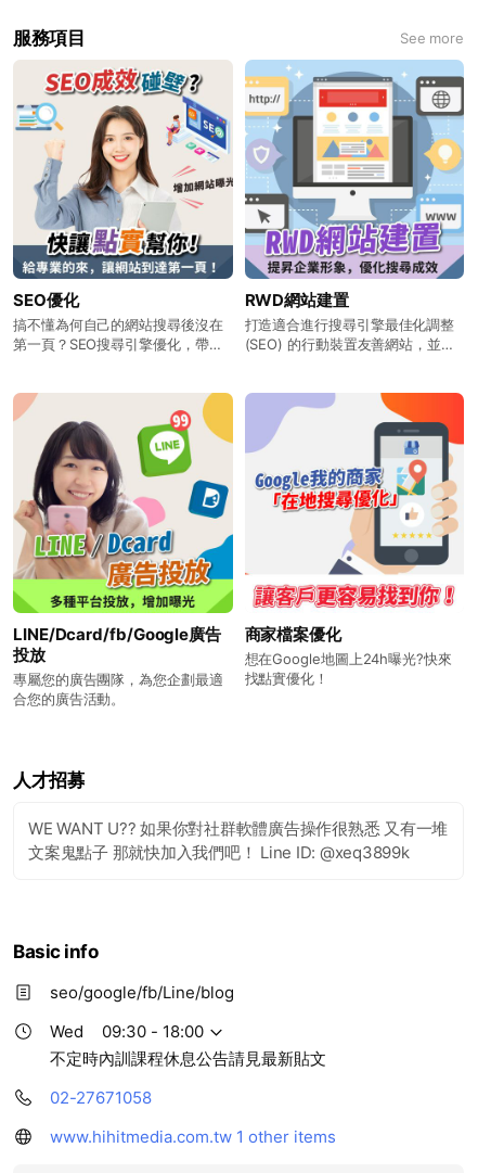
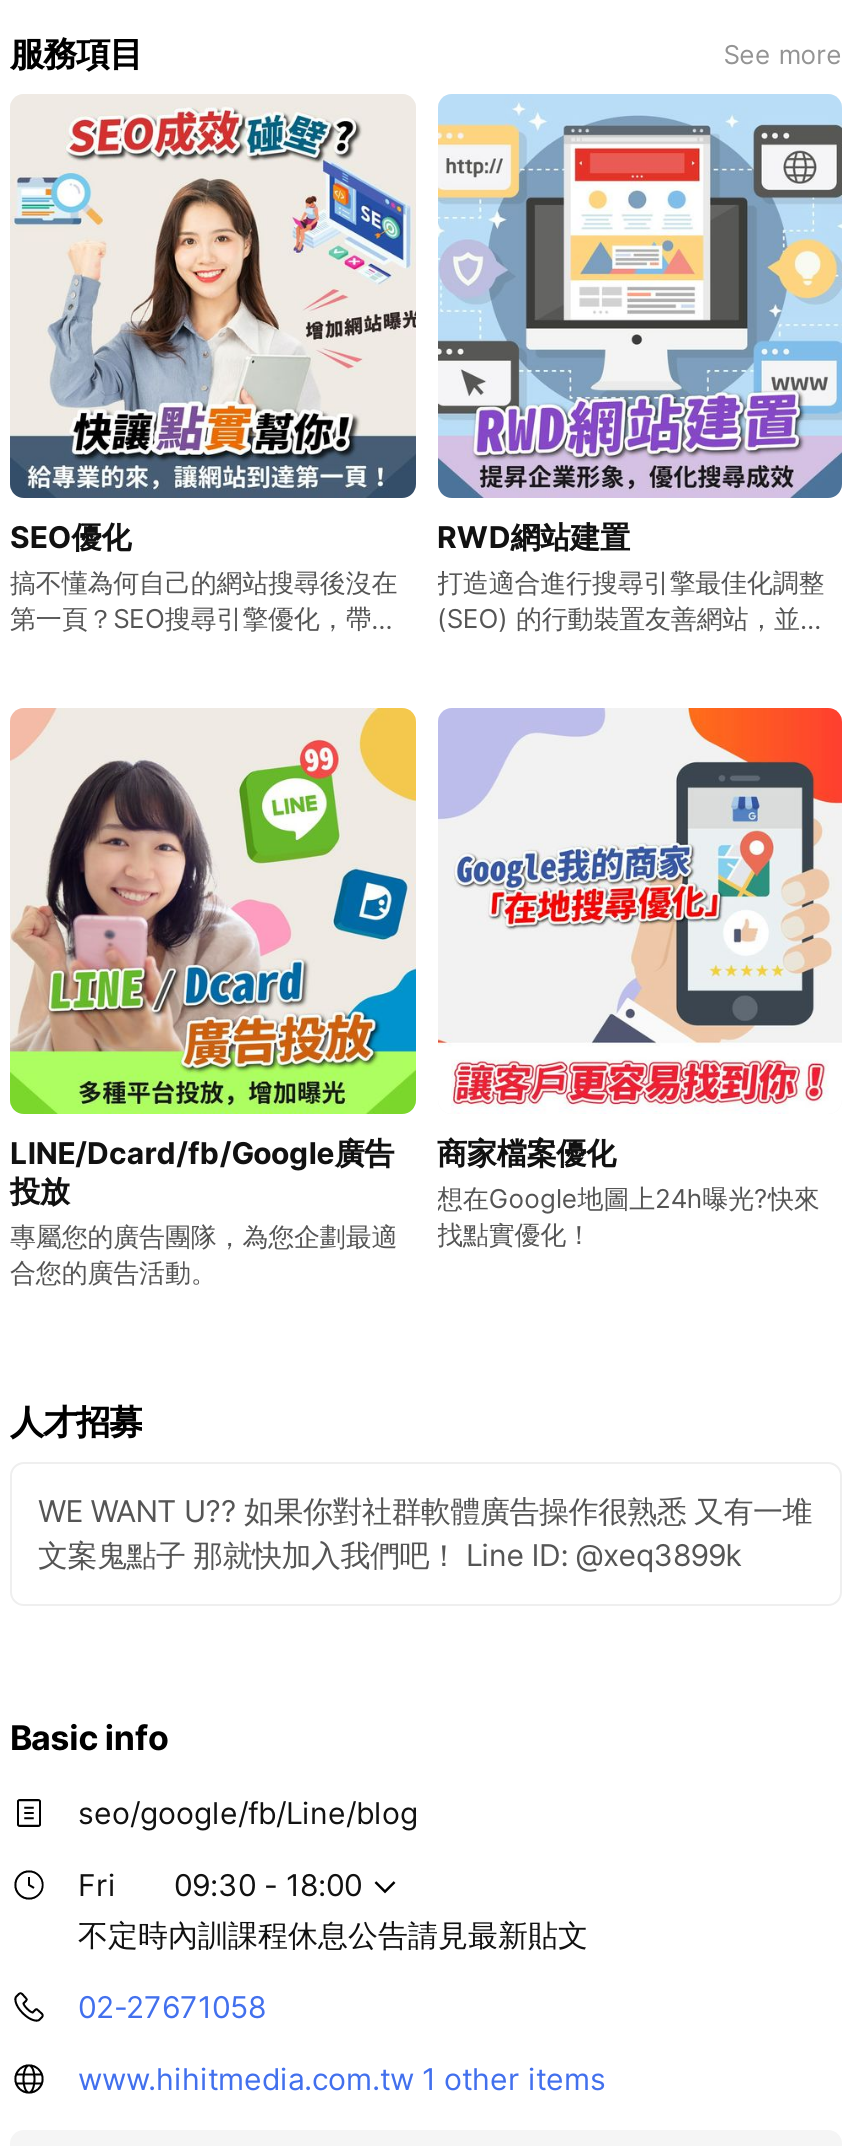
- Wed
+ Fri
